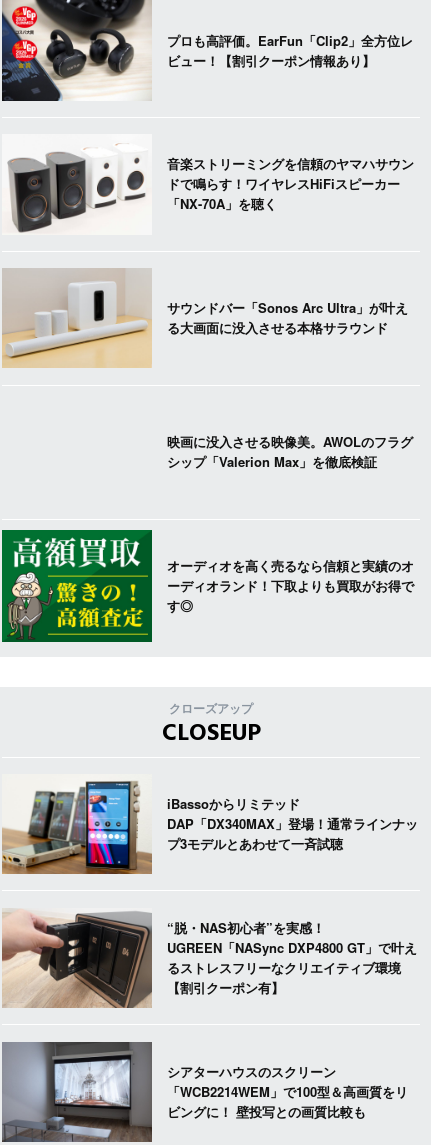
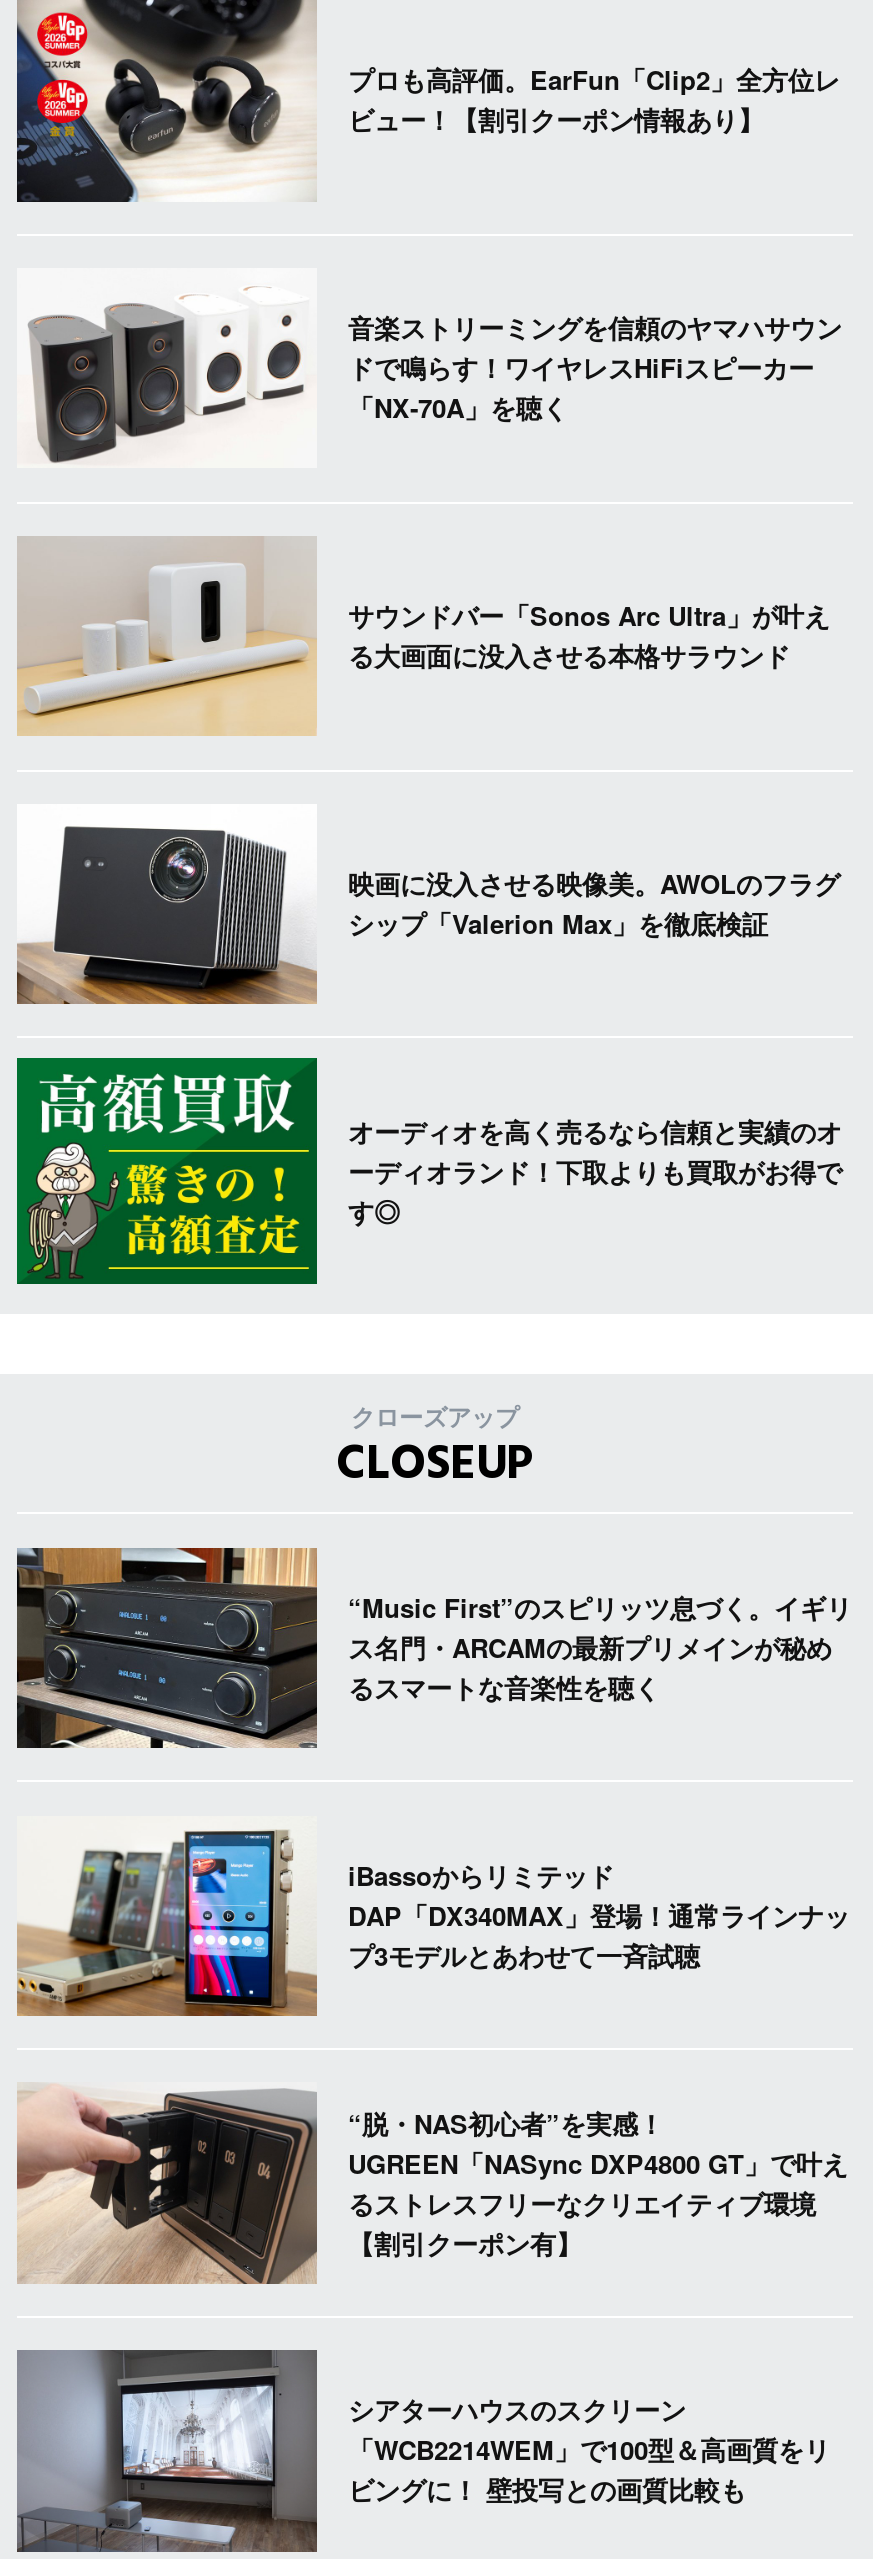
+ [image]

+ [image]
+ “Music First”のスピリッツ息づく。イギリ
+ ス名門・ARCAMの最新プリメインが秘め
+ るスマートな音楽性を聴く
